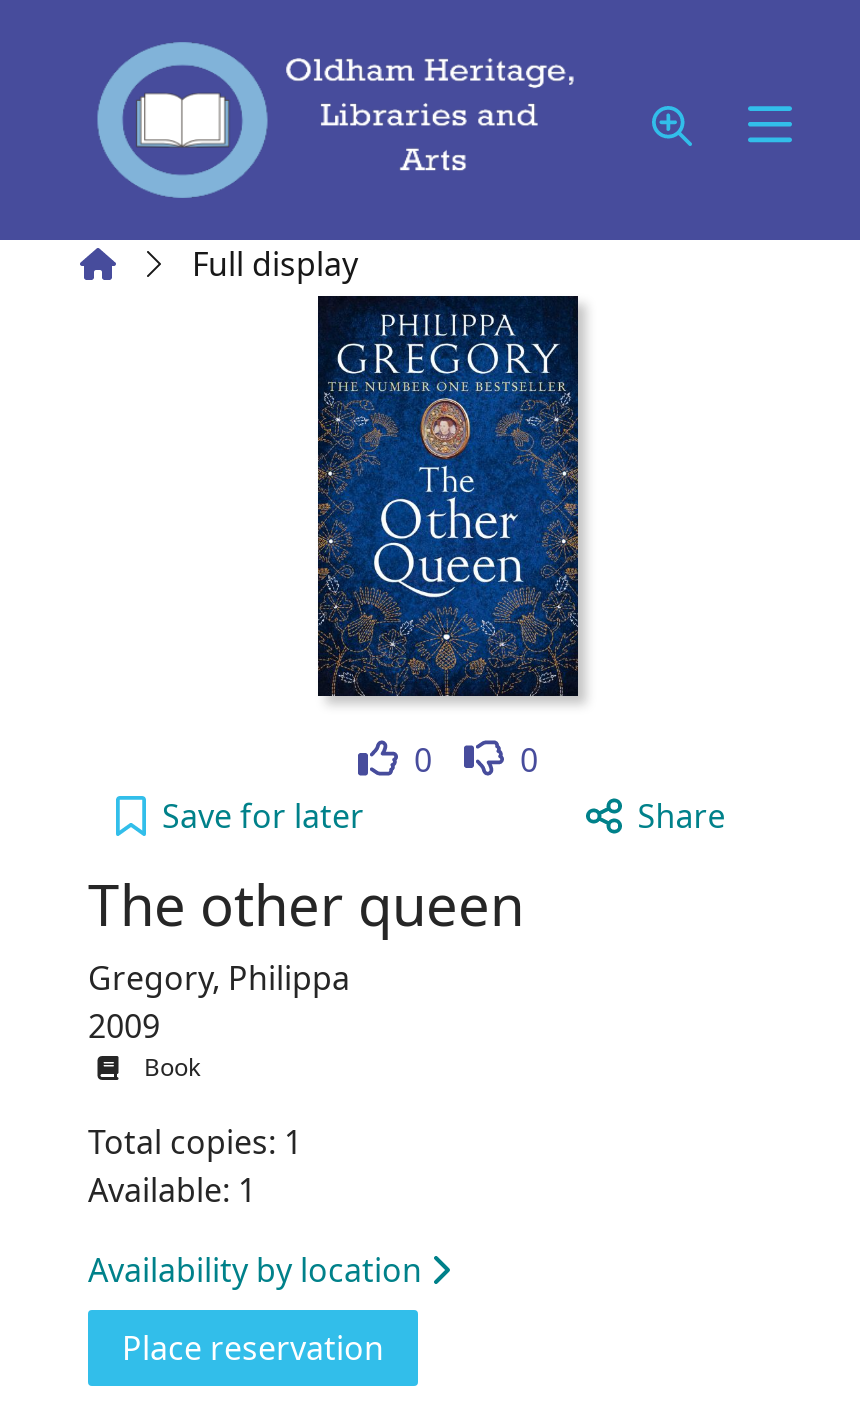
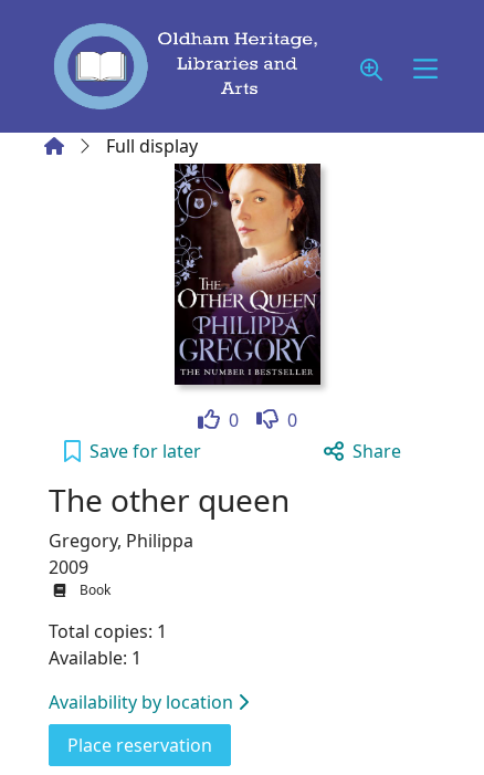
- [image]
+ [image]
